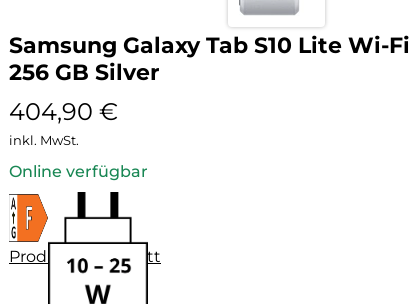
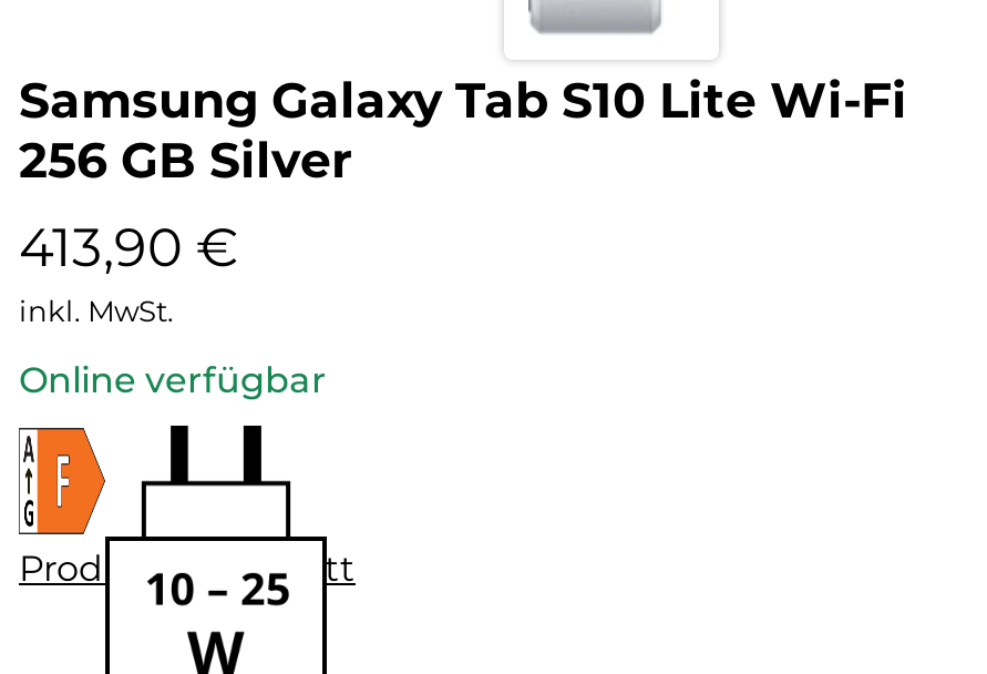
- 404,90 €
+ 413,90 €
